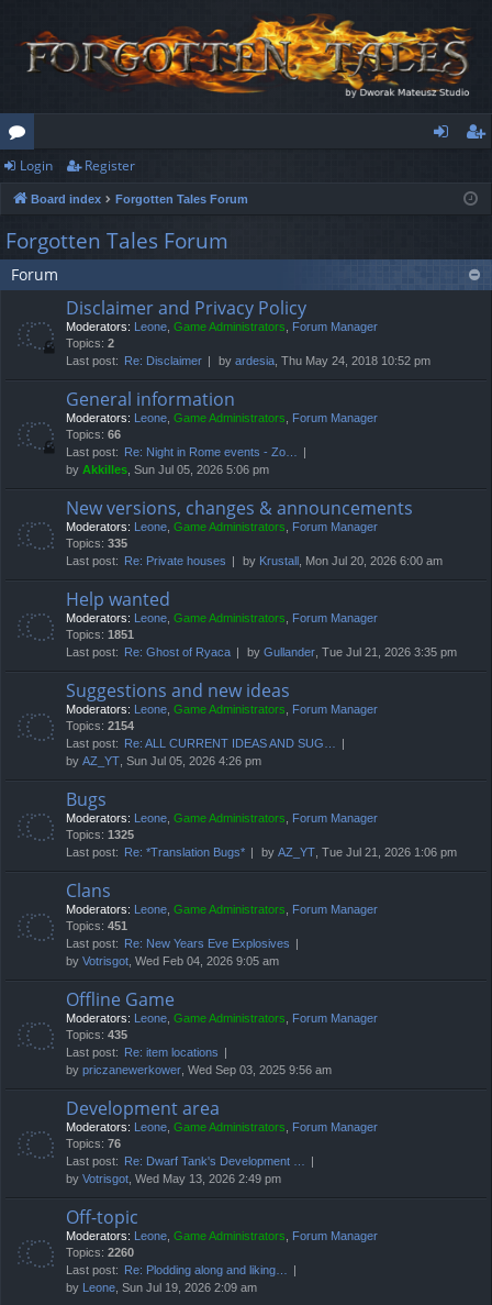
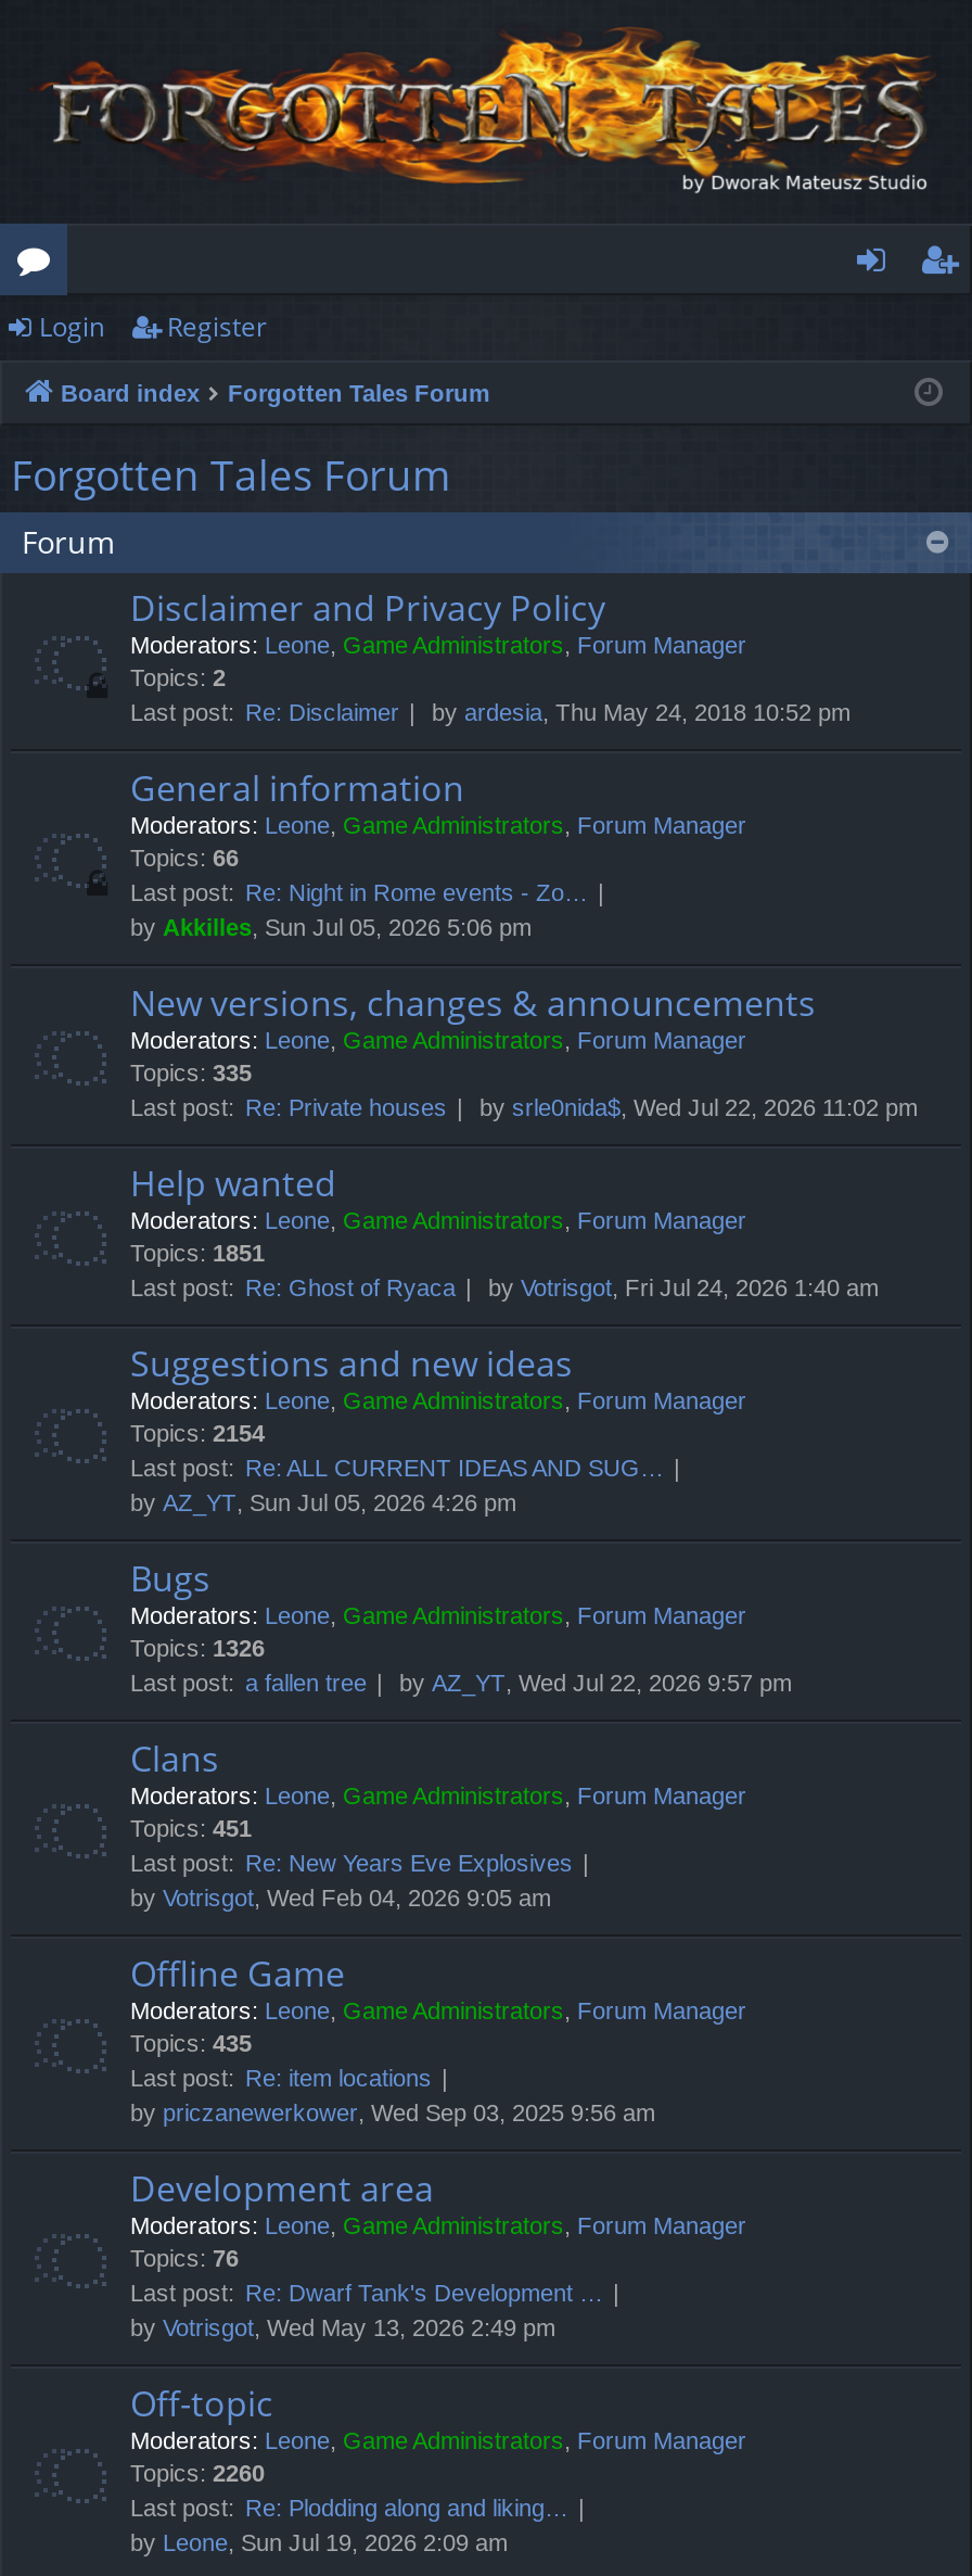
- by Krustall, Mon Jul 20, 2026 6:00 am
+ by srle0nida$, Wed Jul 22, 2026 11:02 pm

- by Gullander, Tue Jul 21, 2026 3:35 pm
+ by Votrisgot, Fri Jul 24, 2026 1:40 am

- Topics: 1325
+ Topics: 1326

- Last post: Re: *Translation Bugs*
+ Last post: a fallen tree

- by AZ_YT, Tue Jul 21, 2026 1:06 pm
+ by AZ_YT, Wed Jul 22, 2026 9:57 pm
